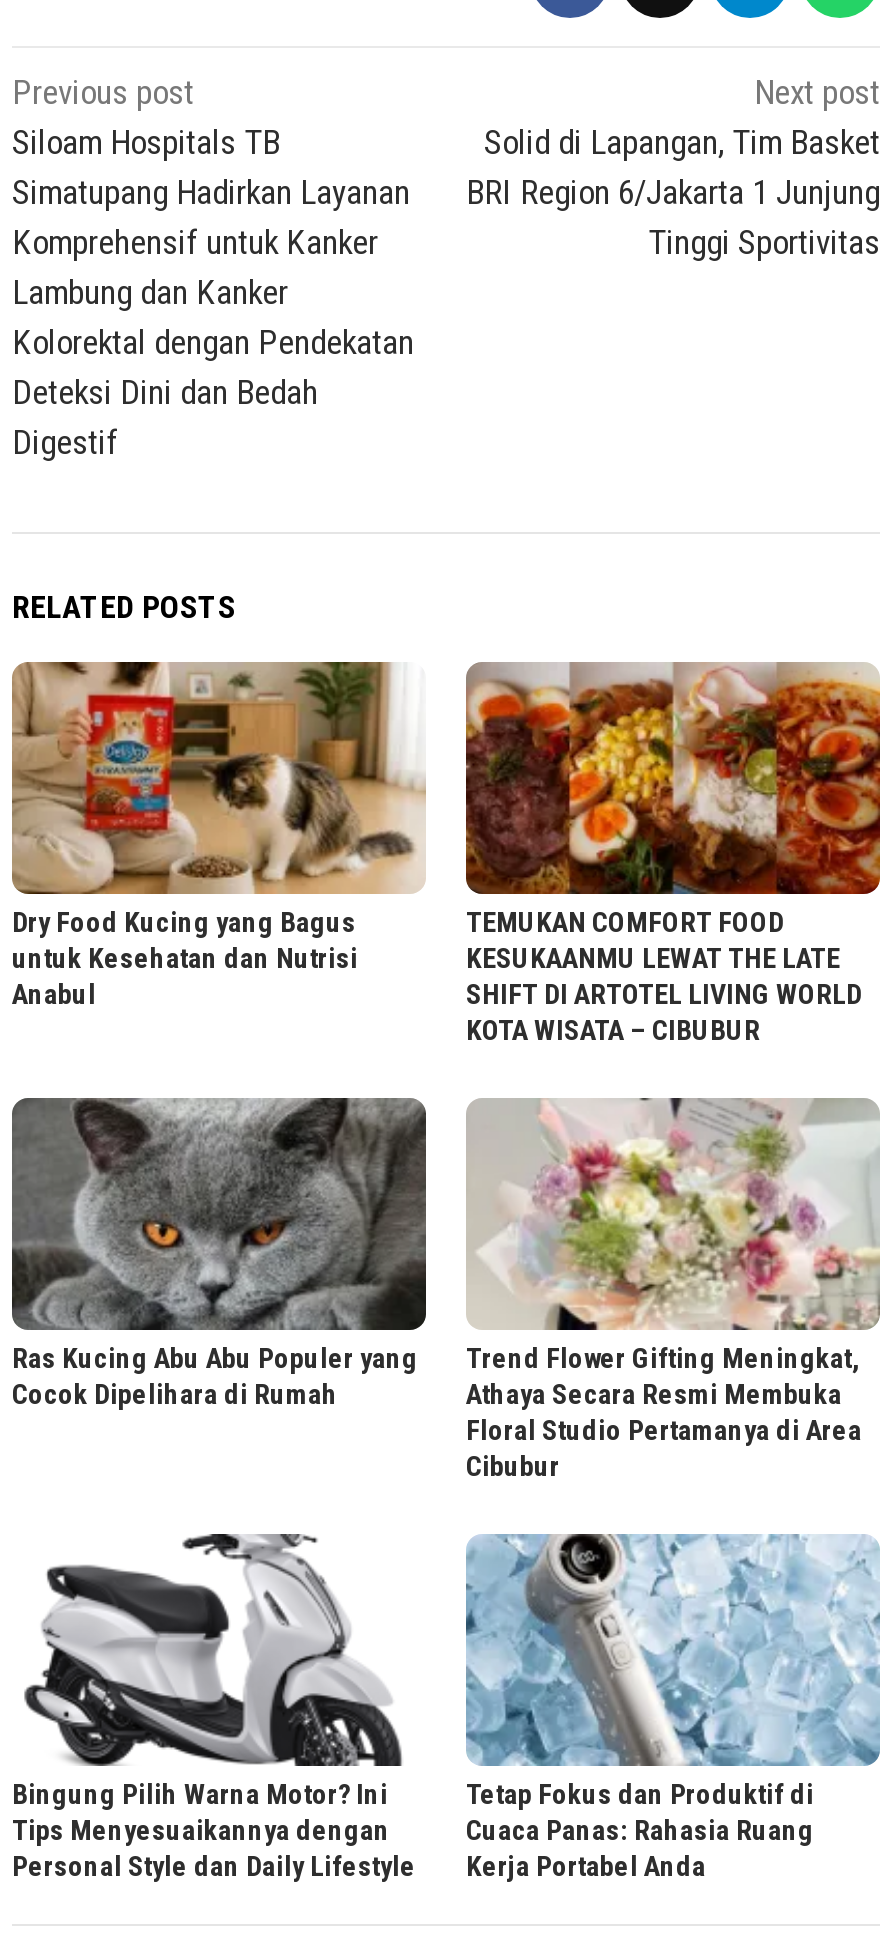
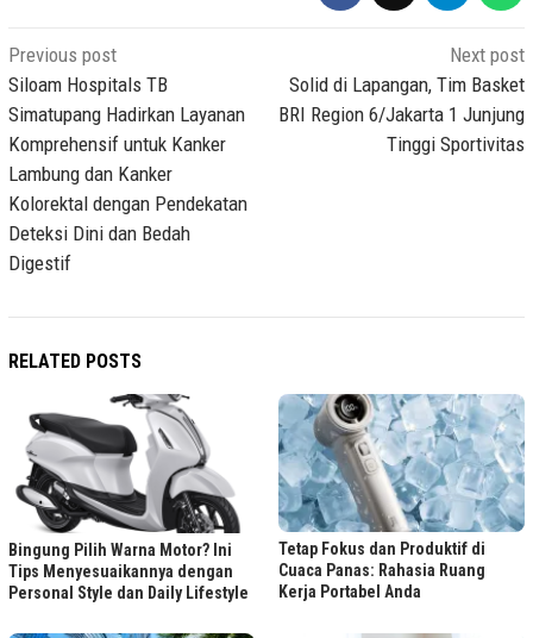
- [image]
- Dry Food Kucing yang Bagus
- untuk Kesehatan dan Nutrisi
- Anabul

- [image]
- TEMUKAN COMFORT FOOD
- KESUKAANMU LEWAT THE LATE
- SHIFT DI ARTOTEL LIVING WORLD
- KOTA WISATA – CIBUBUR

- [image]
- Ras Kucing Abu Abu Populer yang
- Cocok Dipelihara di Rumah

- [image]
- Trend Flower Gifting Meningkat,
- Athaya Secara Resmi Membuka
- Floral Studio Pertamanya di Area
- Cibubur
